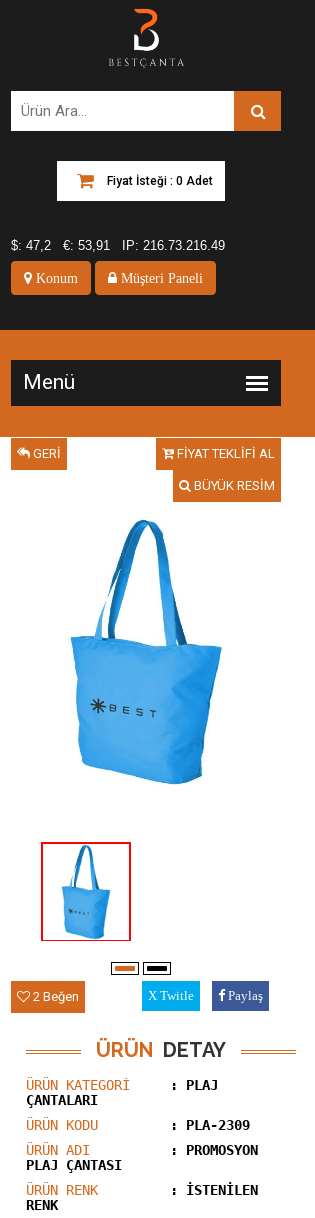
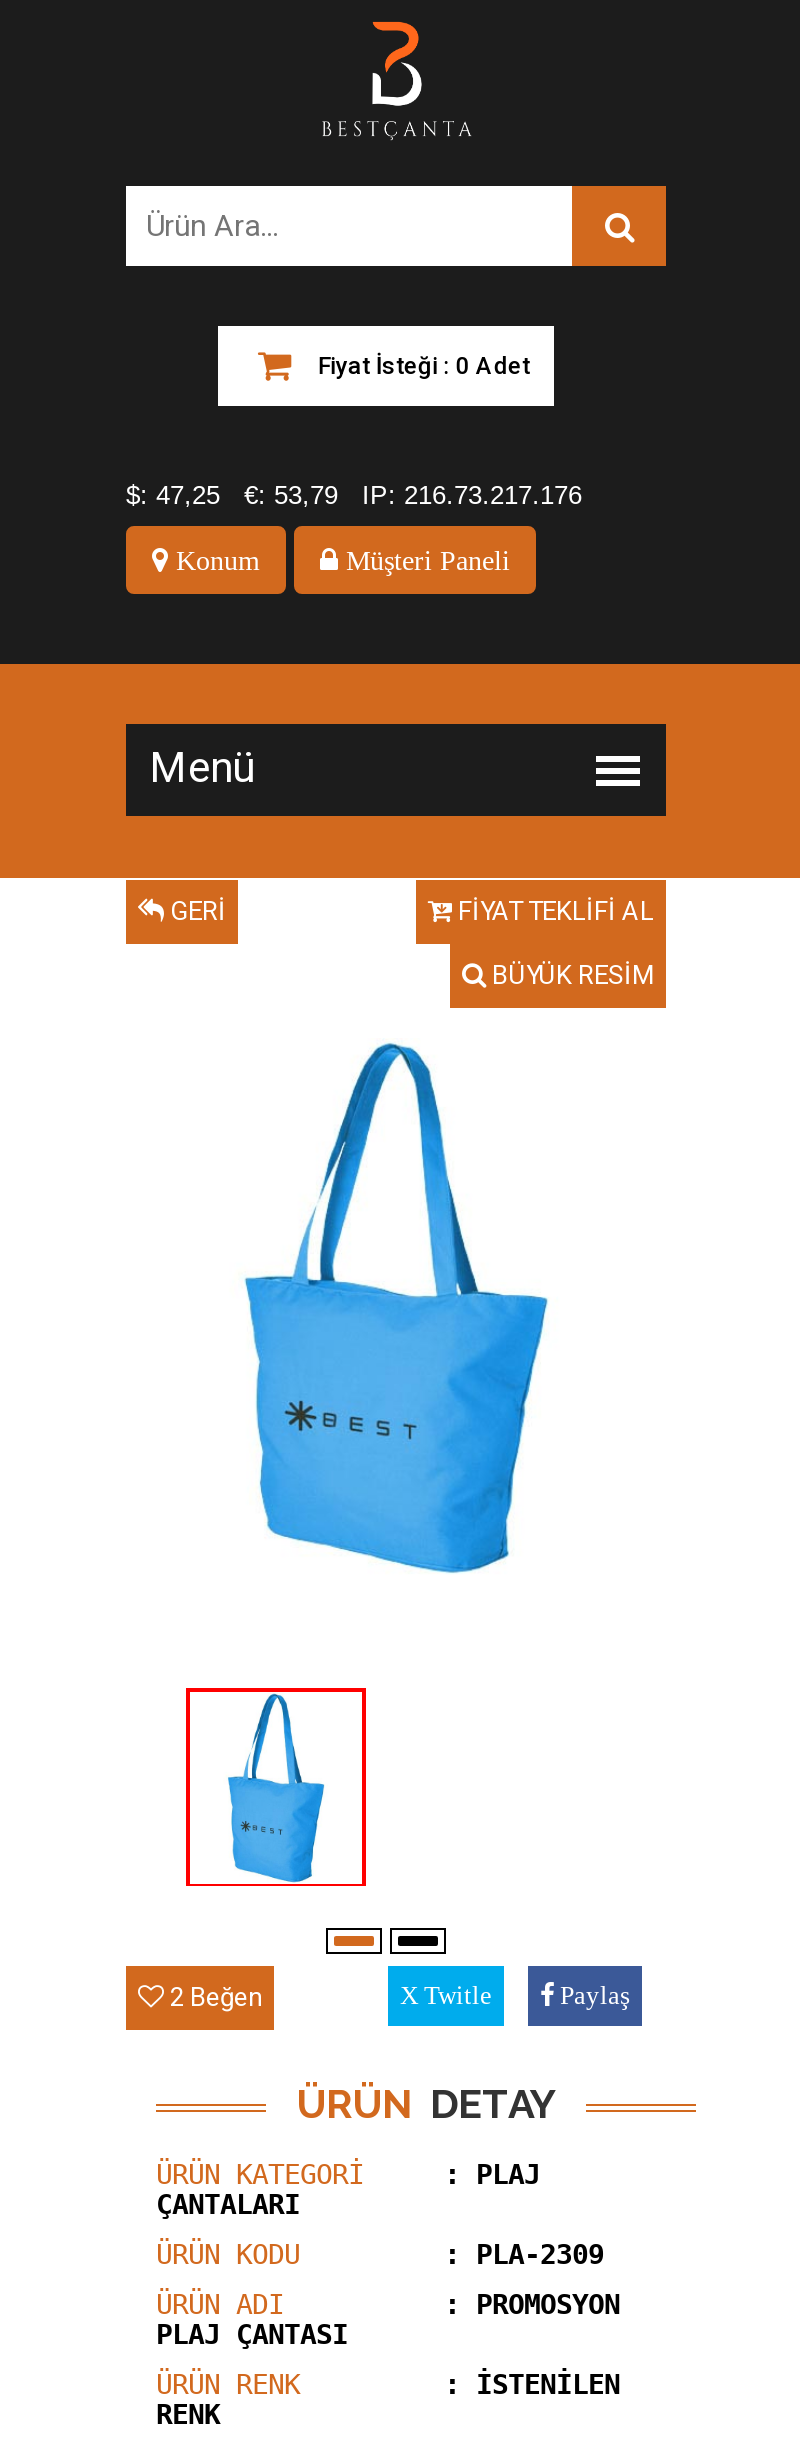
- $: 47,2
+ $: 47,25

- €: 53,91
+ €: 53,79

- IP: 216.73.216.49
+ IP: 216.73.217.176
